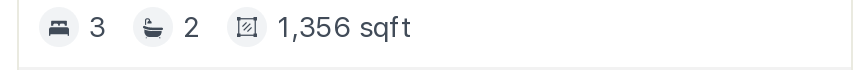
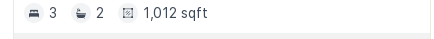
- 1,356 sqft
+ 1,012 sqft
